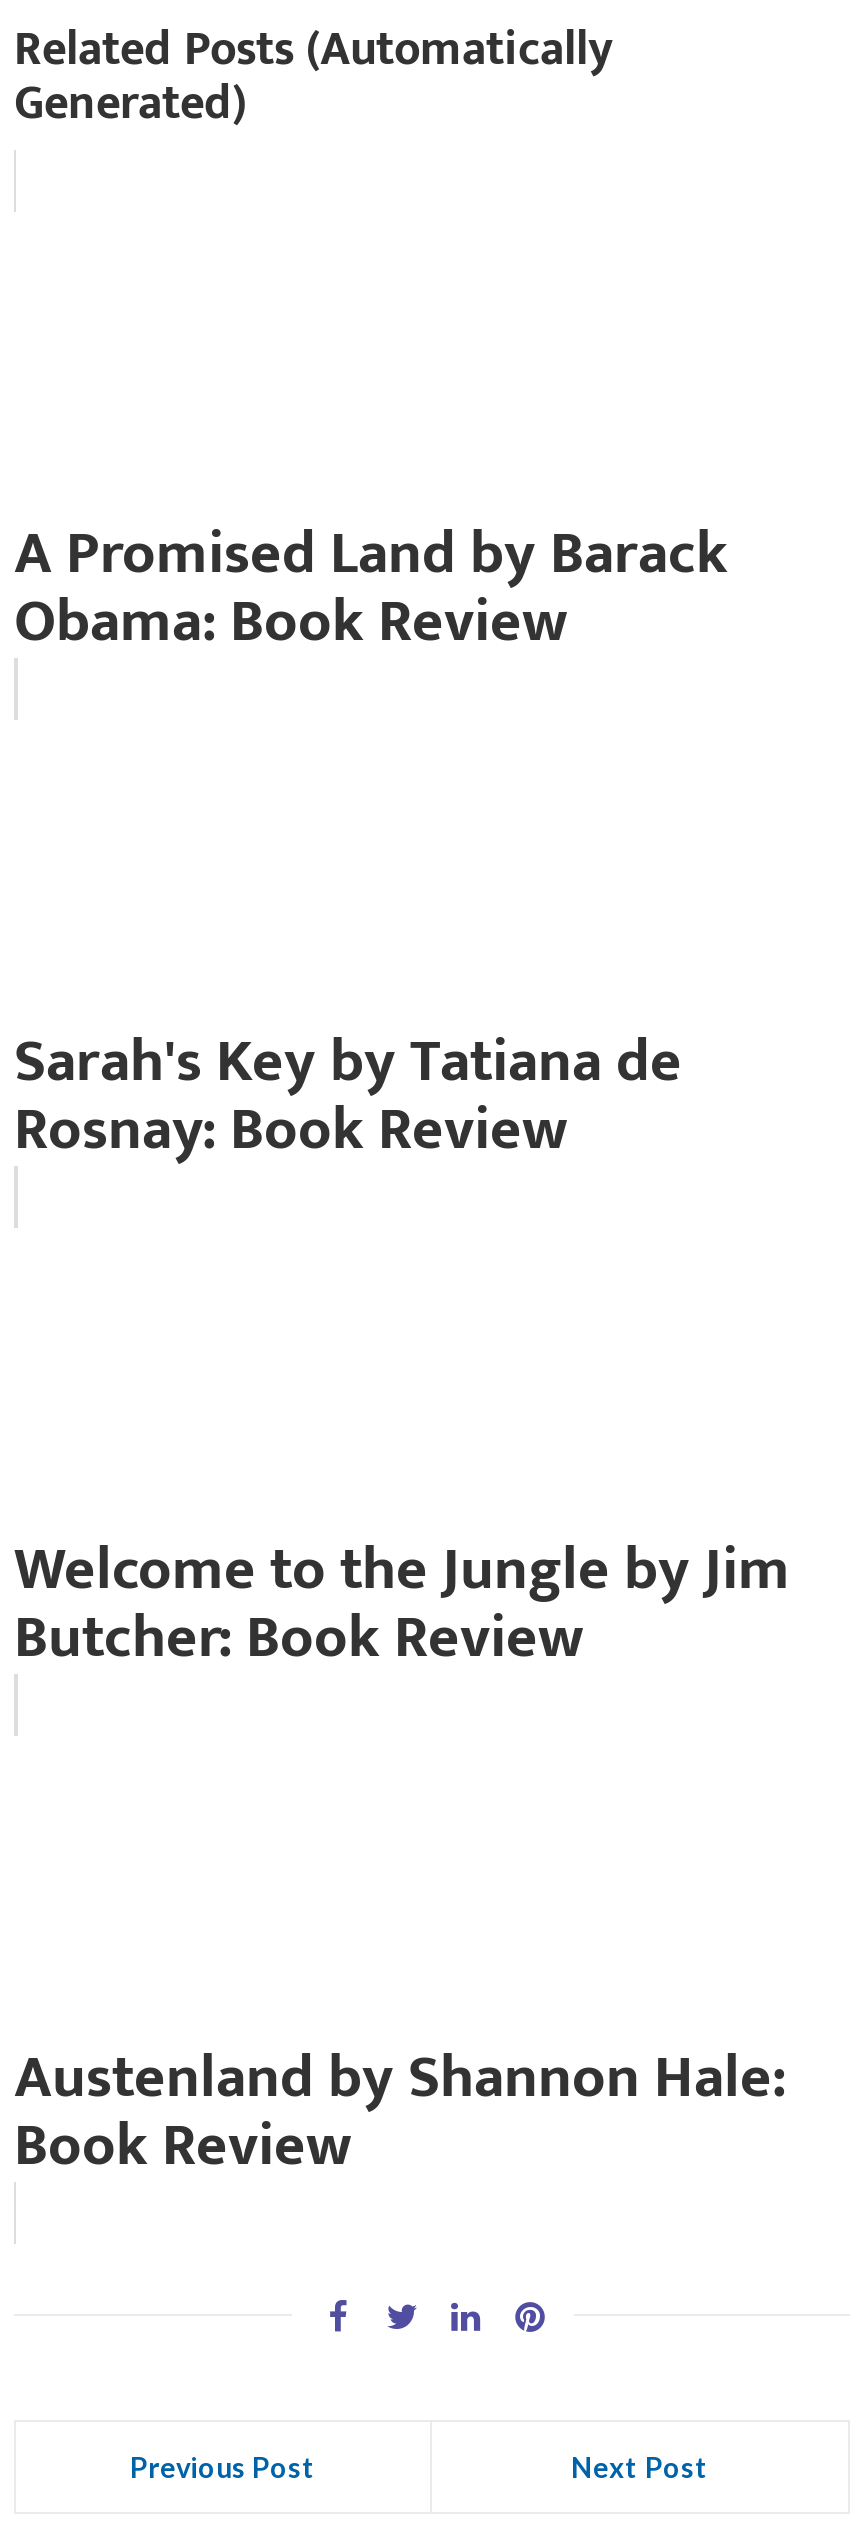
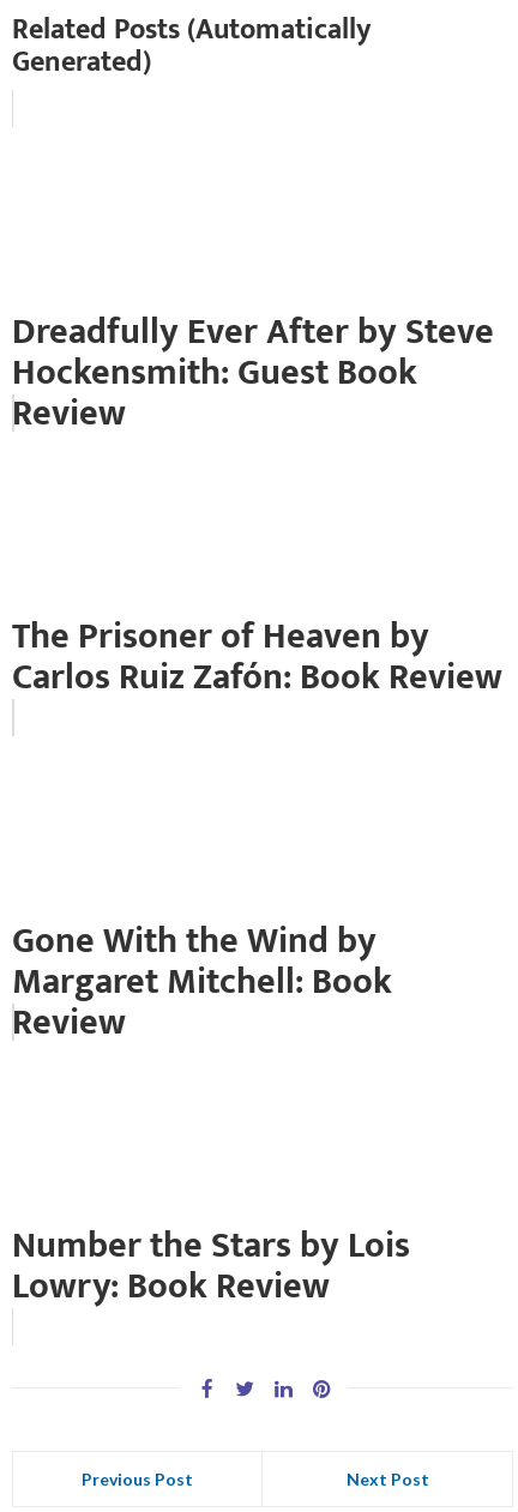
- A Promised Land by Barack
- Obama: Book Review
+ Dreadfully Ever After by Steve
+ Hockensmith: Guest Book
+ Review

- Sarah's Key by Tatiana de
- Rosnay: Book Review
+ The Prisoner of Heaven by
+ Carlos Ruiz Zafón: Book Review

- Welcome to the Jungle by Jim
- Butcher: Book Review
+ Gone With the Wind by
+ Margaret Mitchell: Book
+ Review

- Austenland by Shannon Hale:
- Book Review
+ Number the Stars by Lois
+ Lowry: Book Review
